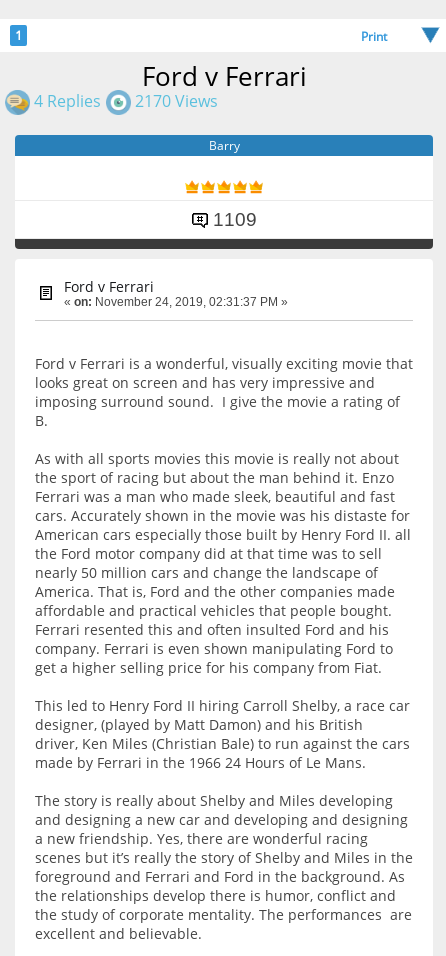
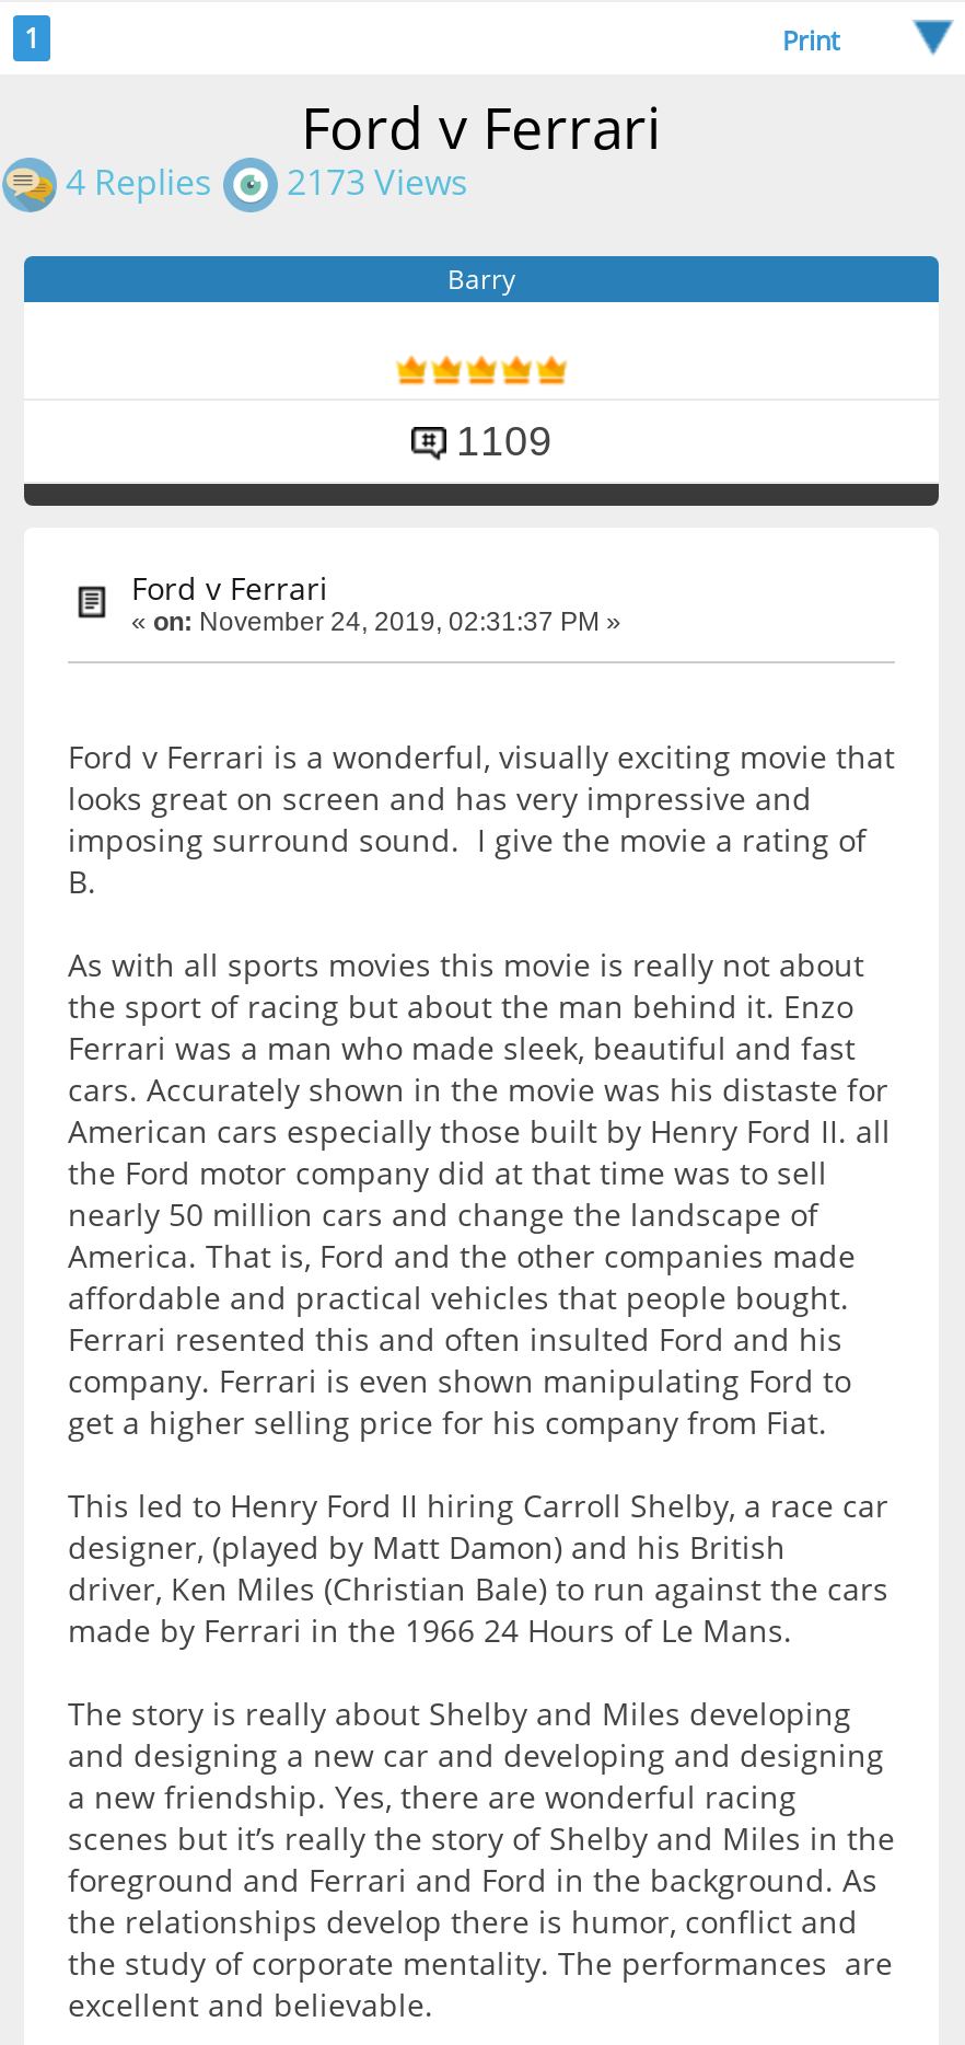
- 4 Replies 2170 Views
+ 4 Replies 2173 Views
